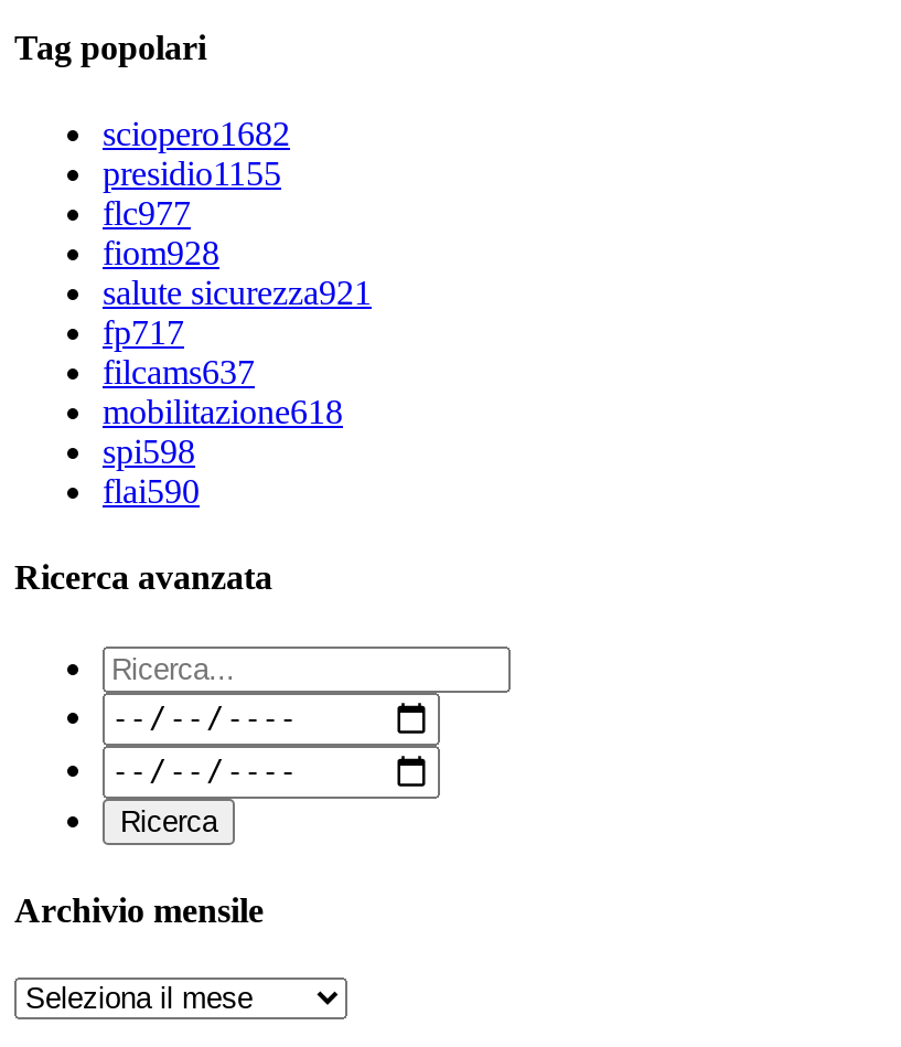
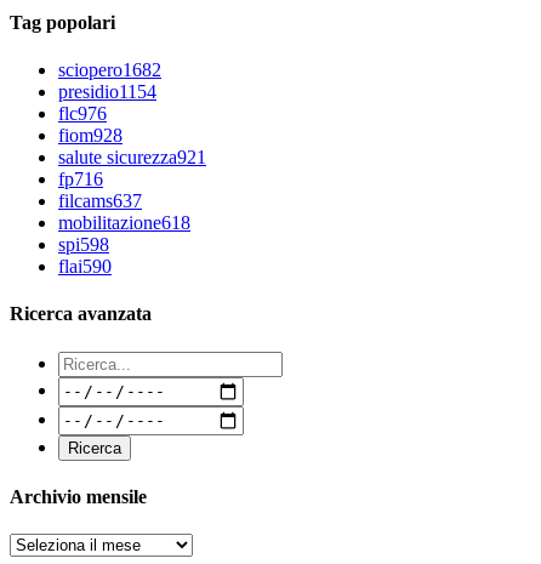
- presidio1155
+ presidio1154

- flc977
+ flc976

- fp717
+ fp716
